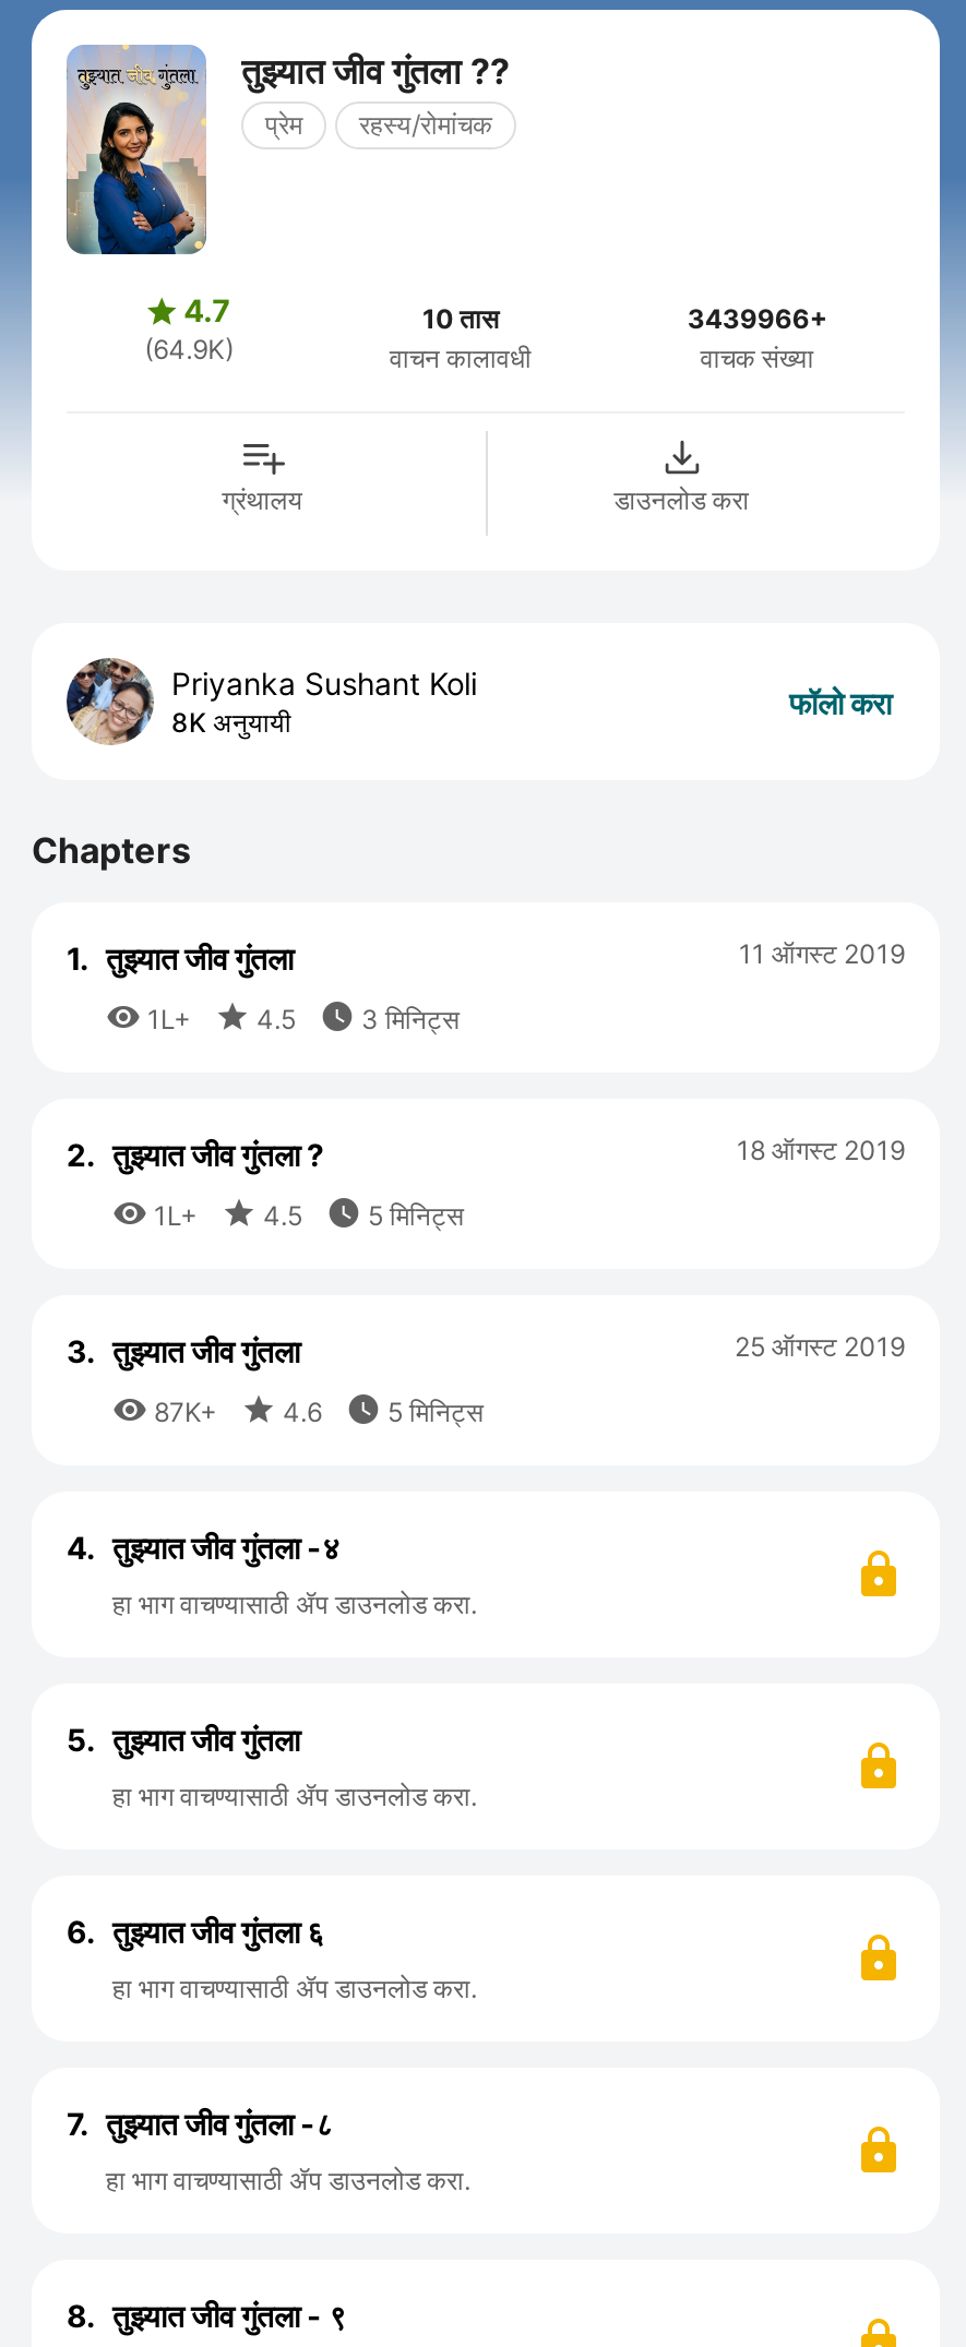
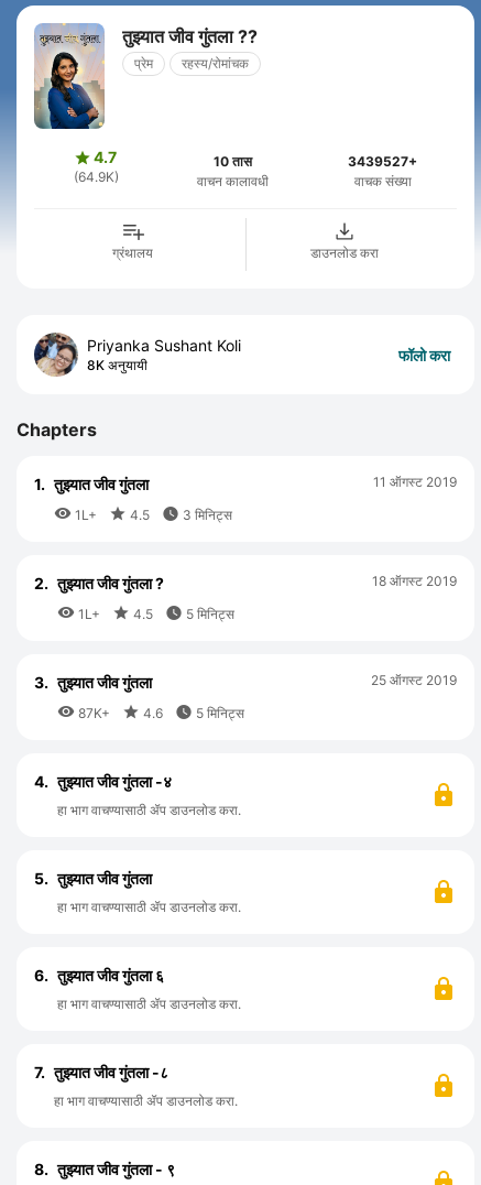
- 3439966+
+ 3439527+
